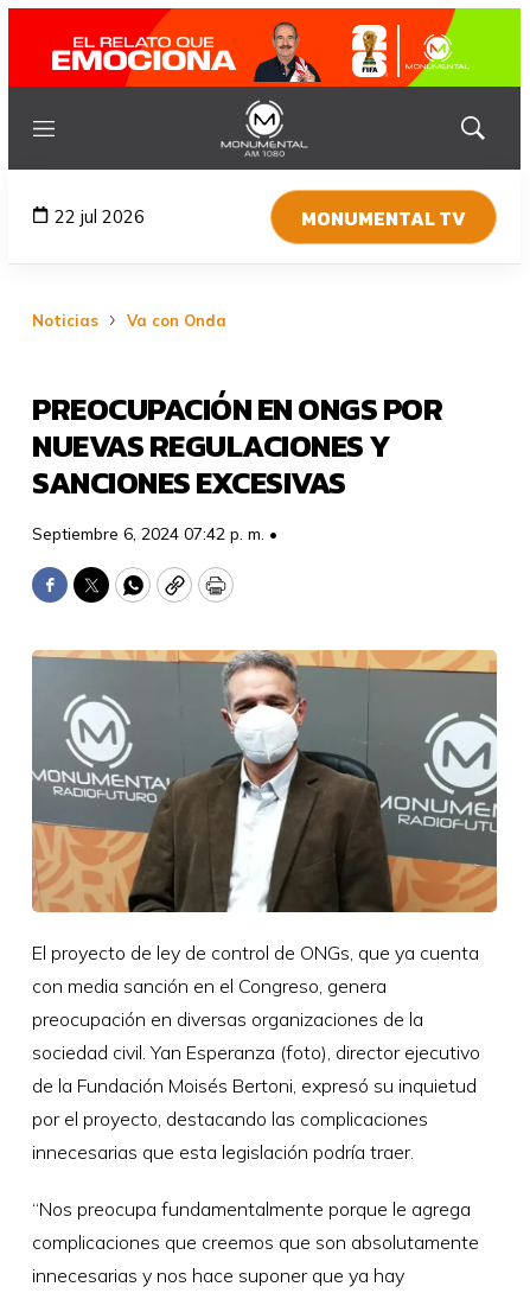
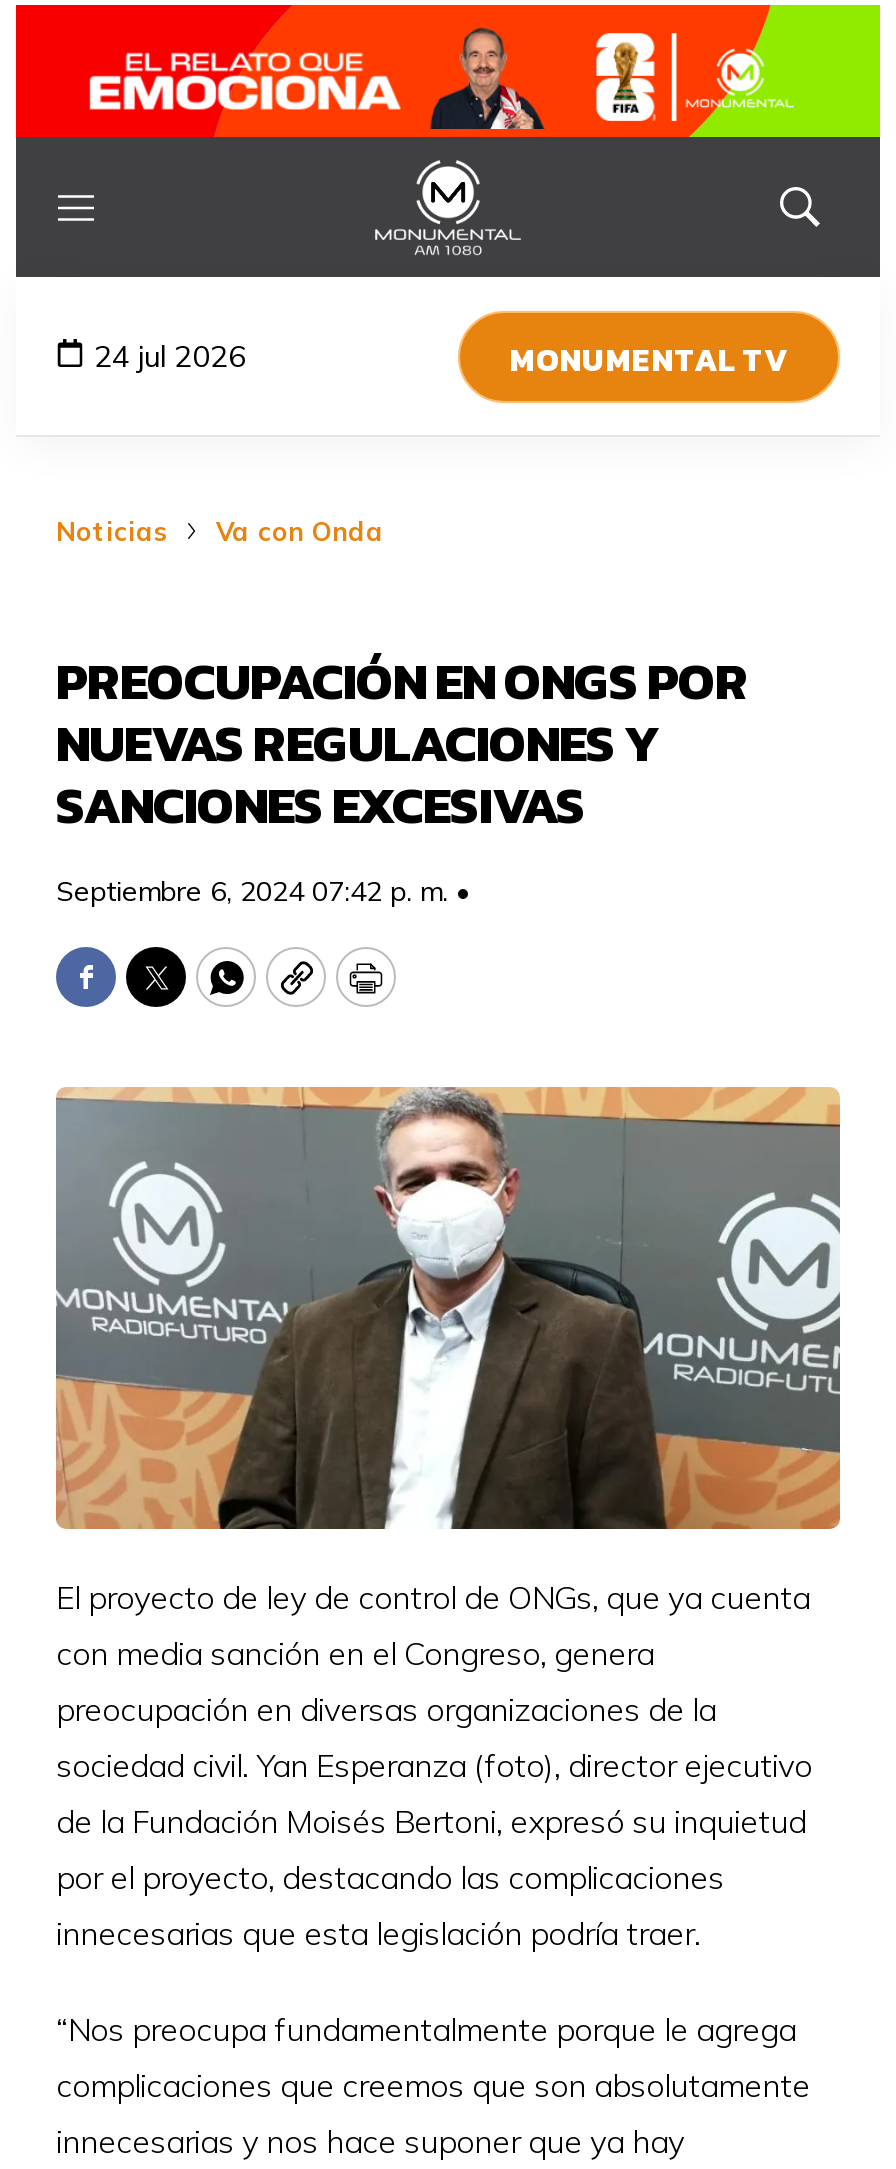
- 22 jul 2026
+ 24 jul 2026
